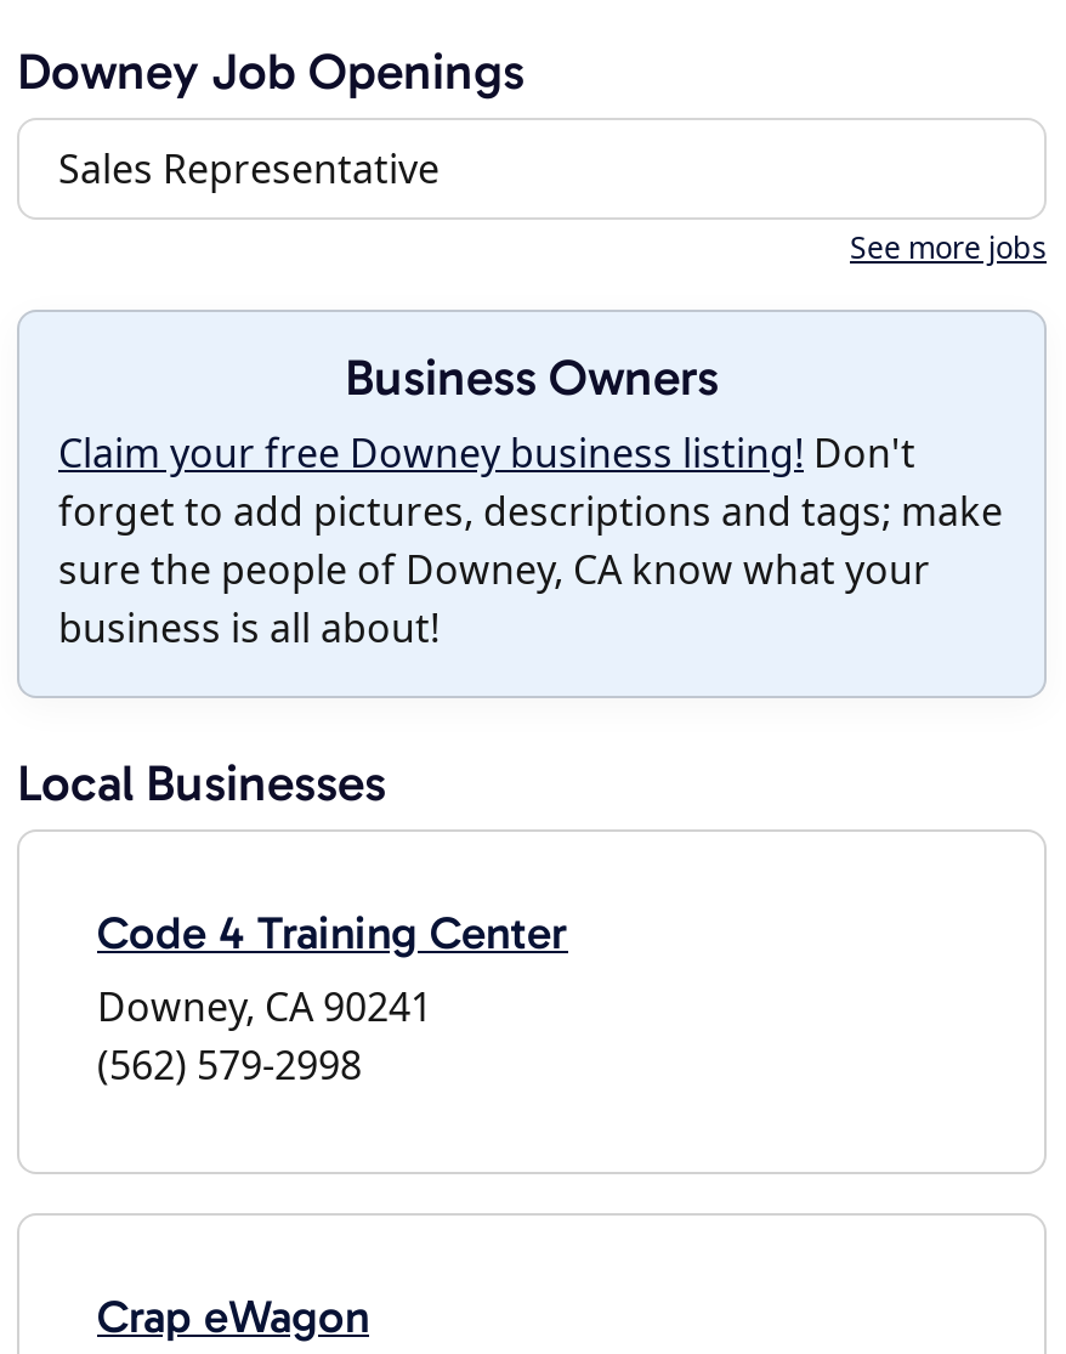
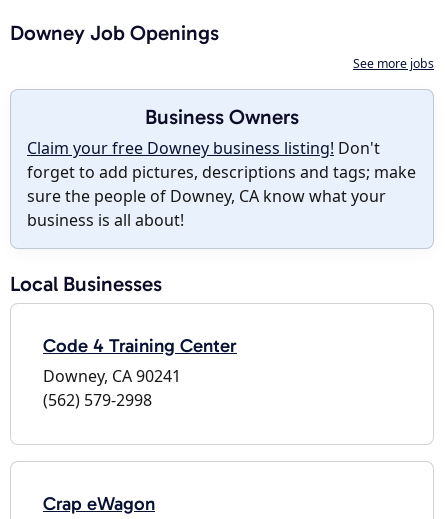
- Sales Representative
